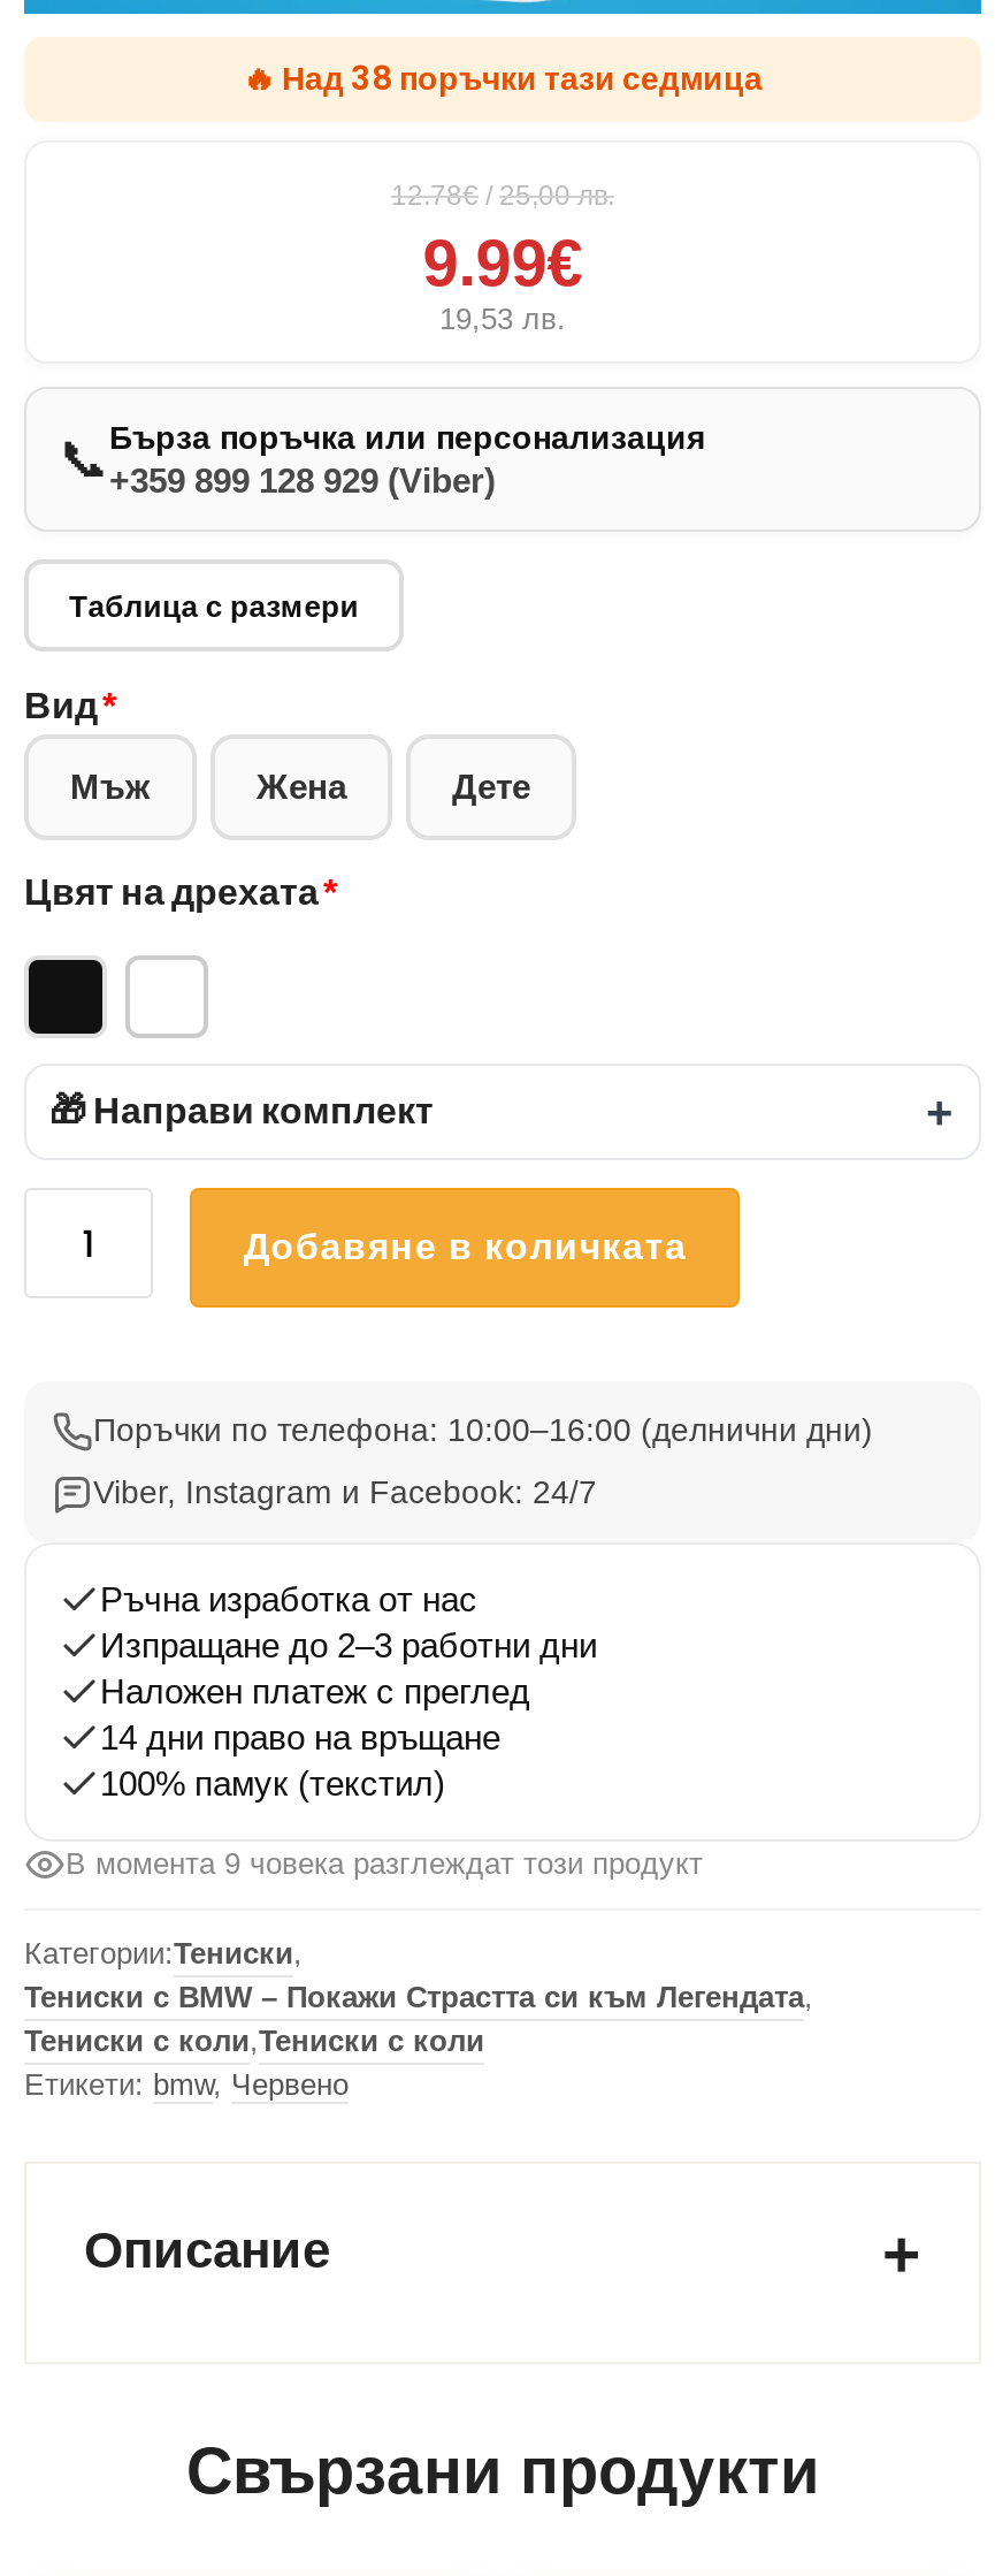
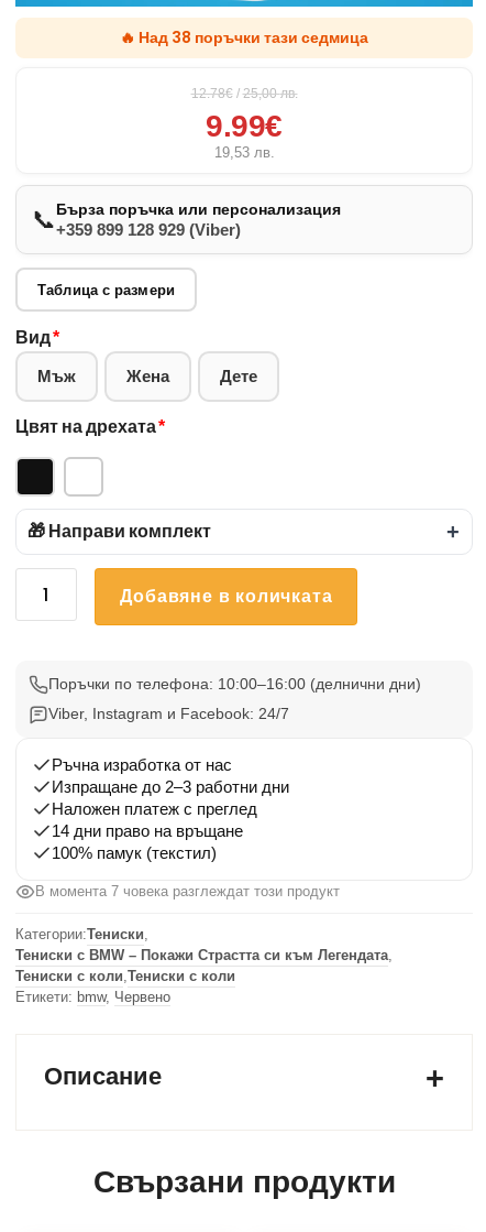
- В момента 9 човека разглеждат този продукт
+ В момента 7 човека разглеждат този продукт
